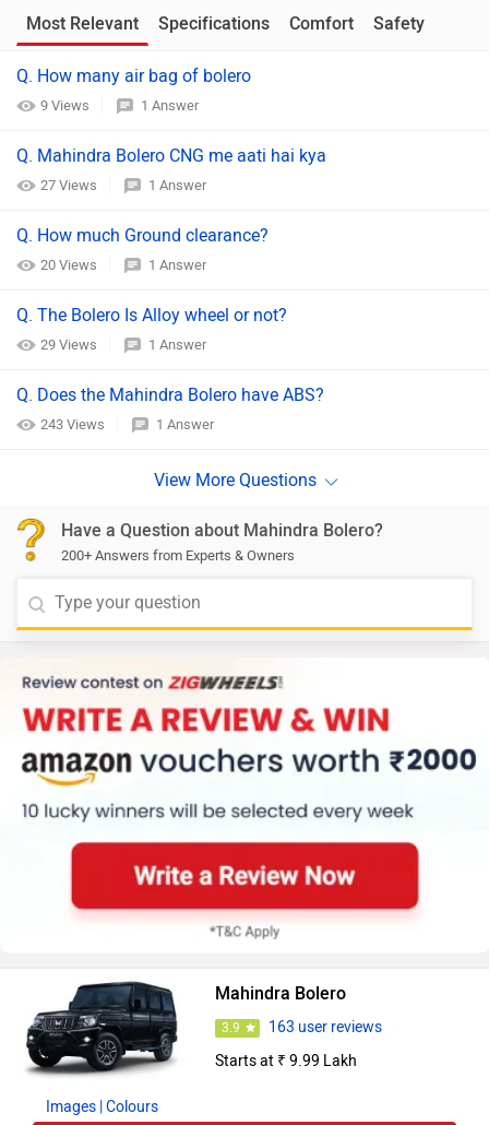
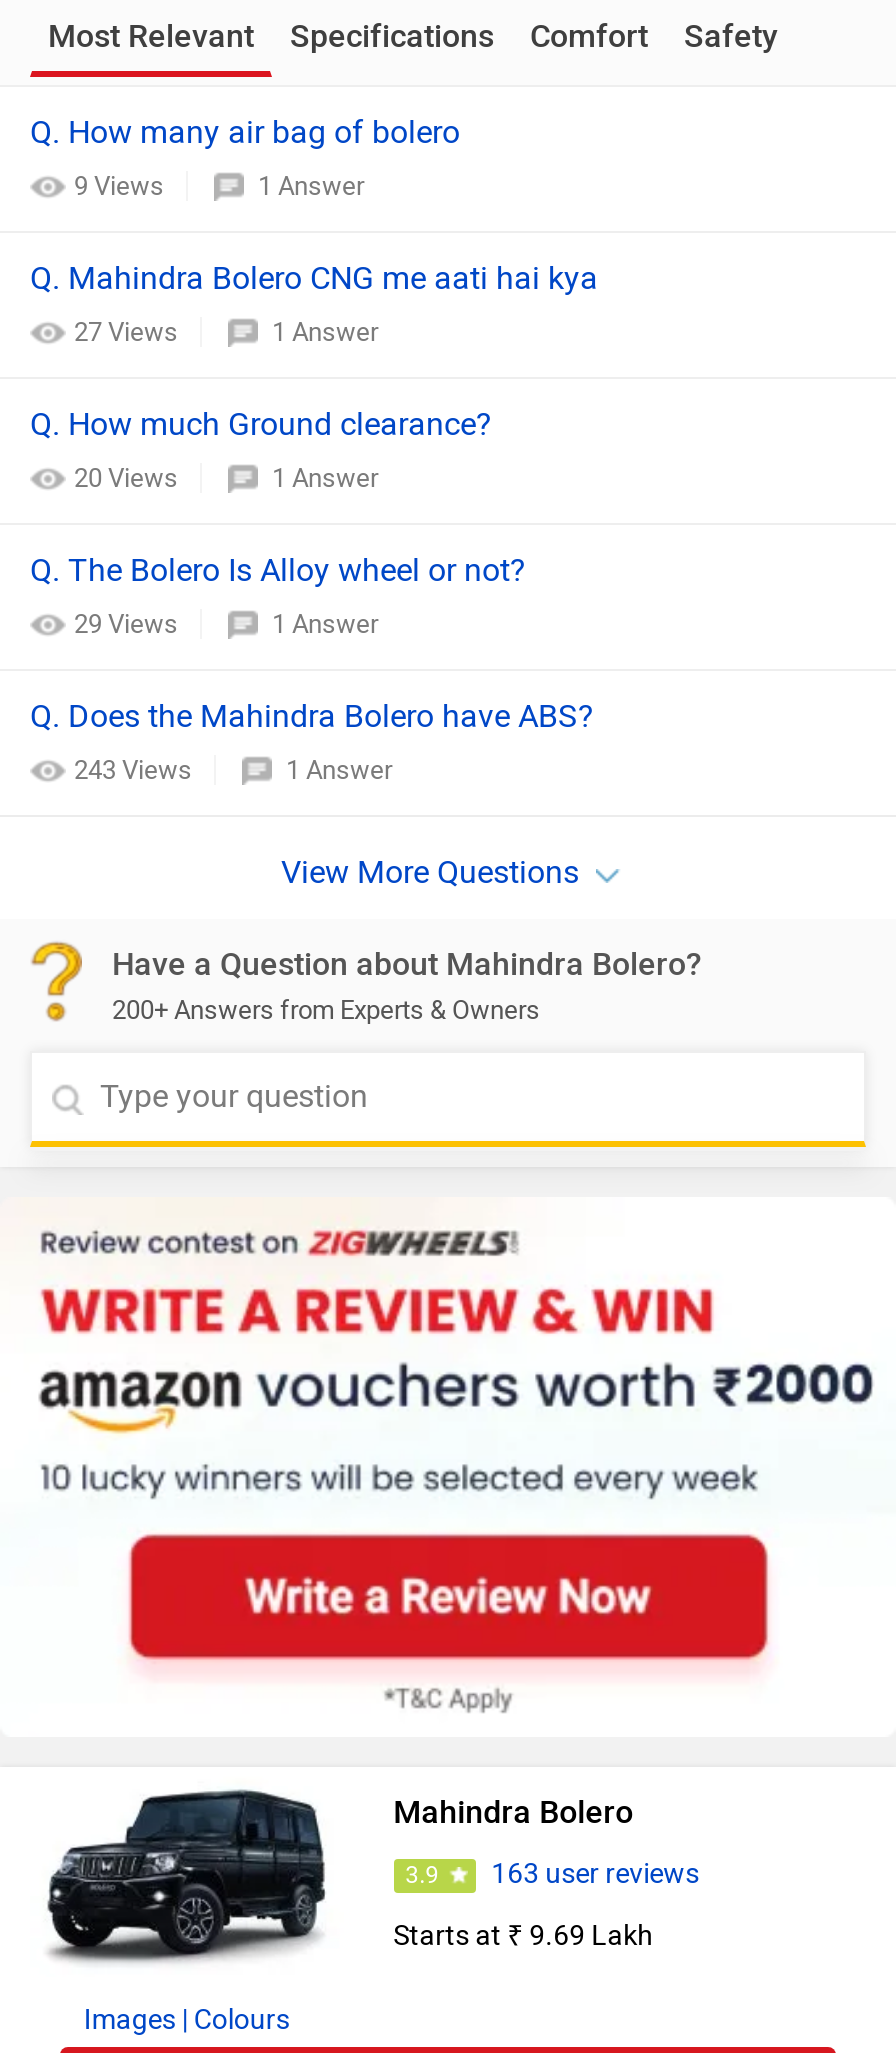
- Starts at ₹ 9.99 Lakh
+ Starts at ₹ 9.69 Lakh
